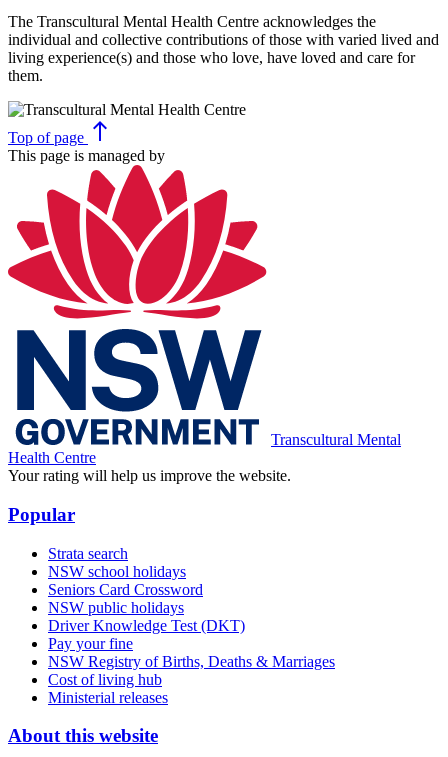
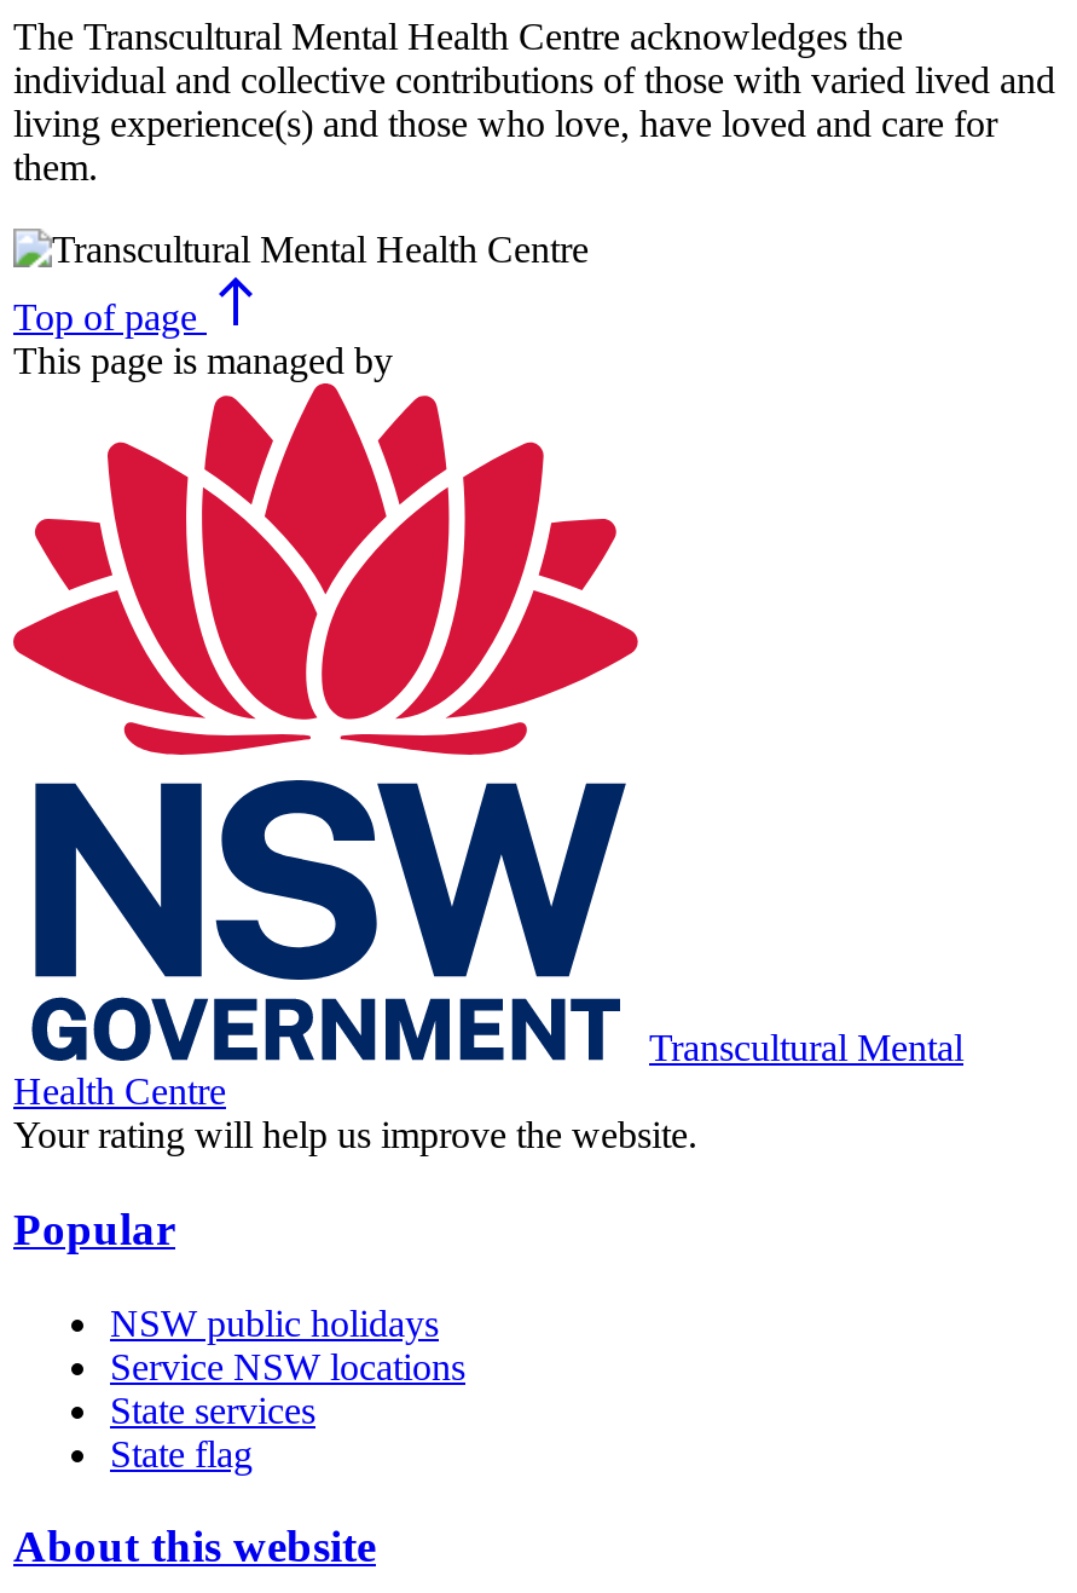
- Strata search
- NSW school holidays
- Seniors Card Crossword

- Driver Knowledge Test (DKT)
- Pay your fine
- NSW Registry of Births, Deaths & Marriages
- Cost of living hub
- Ministerial releases
+ Service NSW locations
+ State services
+ State flag
